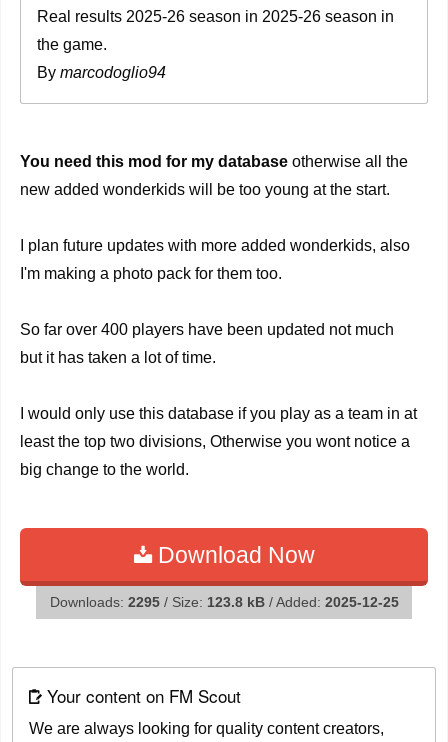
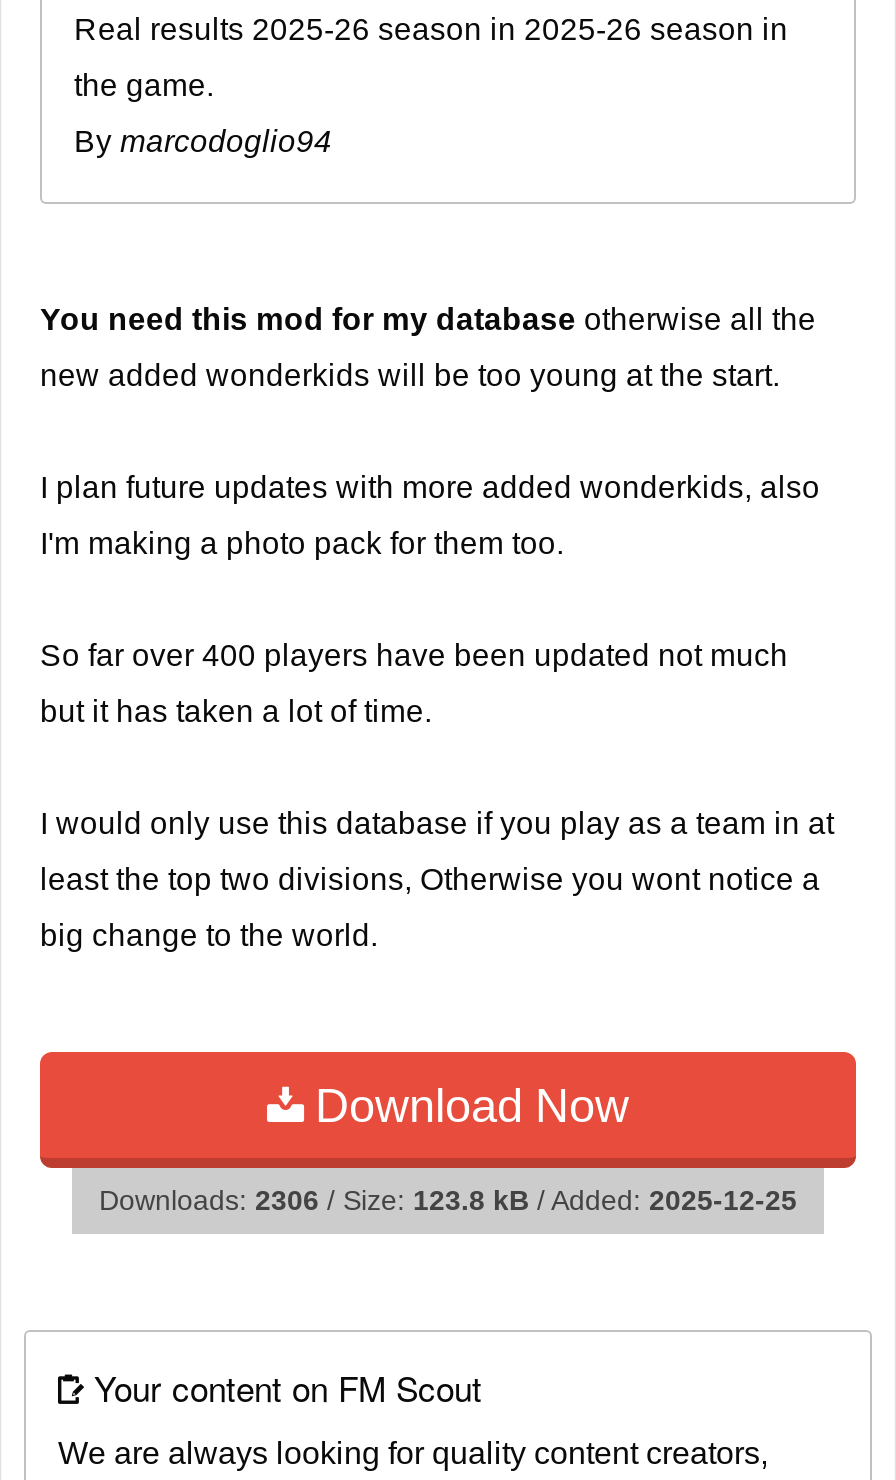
- Downloads: 2295 / Size: 123.8 kB / Added: 2025-12-25
+ Downloads: 2306 / Size: 123.8 kB / Added: 2025-12-25
